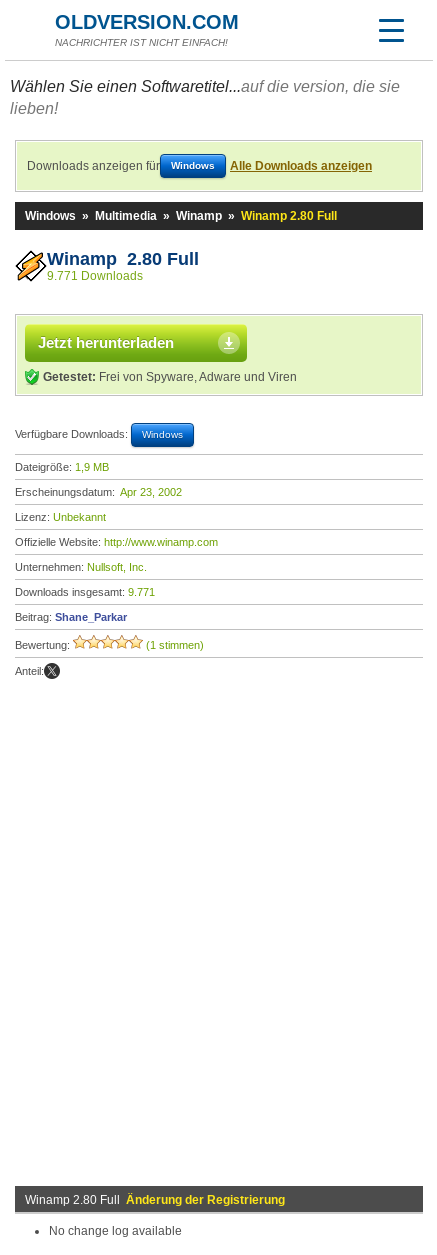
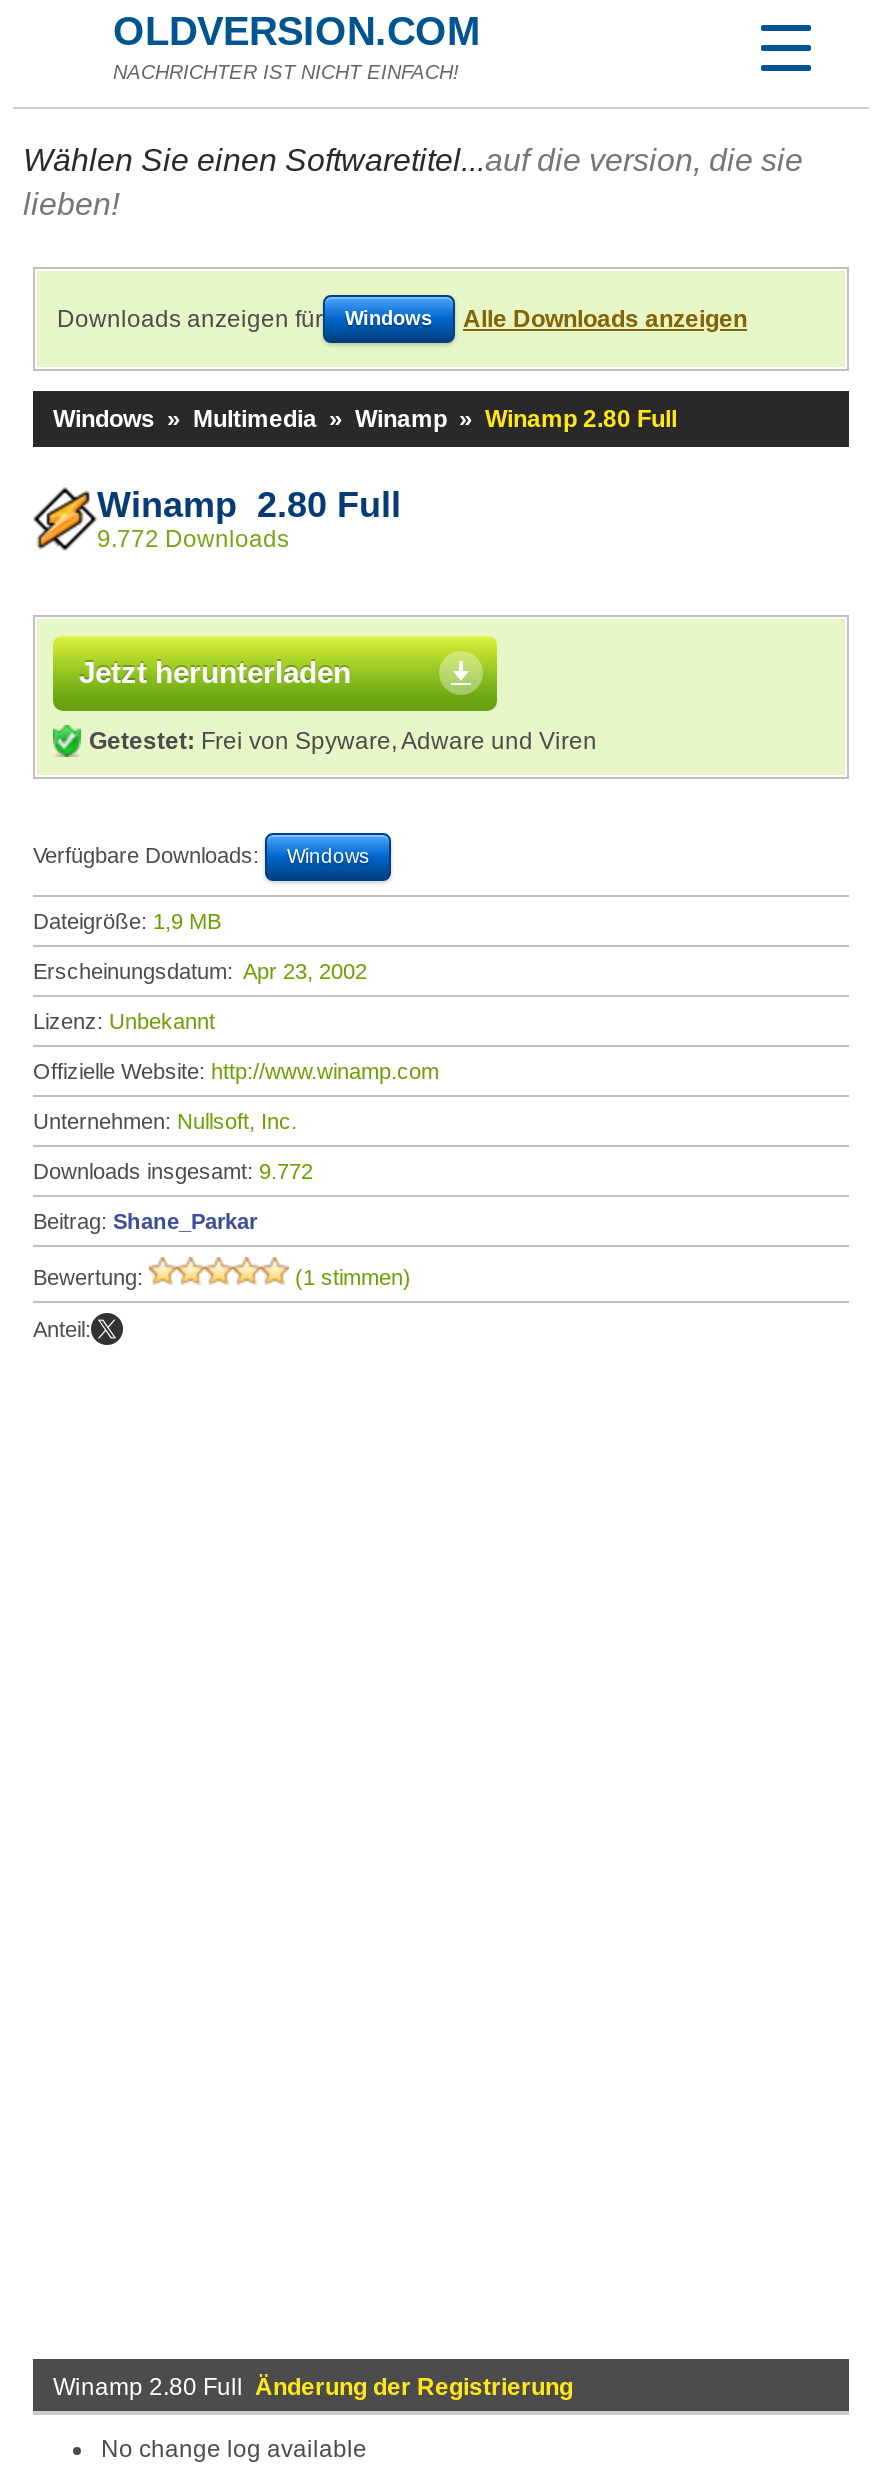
- 9.771 Downloads
+ 9.772 Downloads

- Downloads insgesamt: 9.771
+ Downloads insgesamt: 9.772
